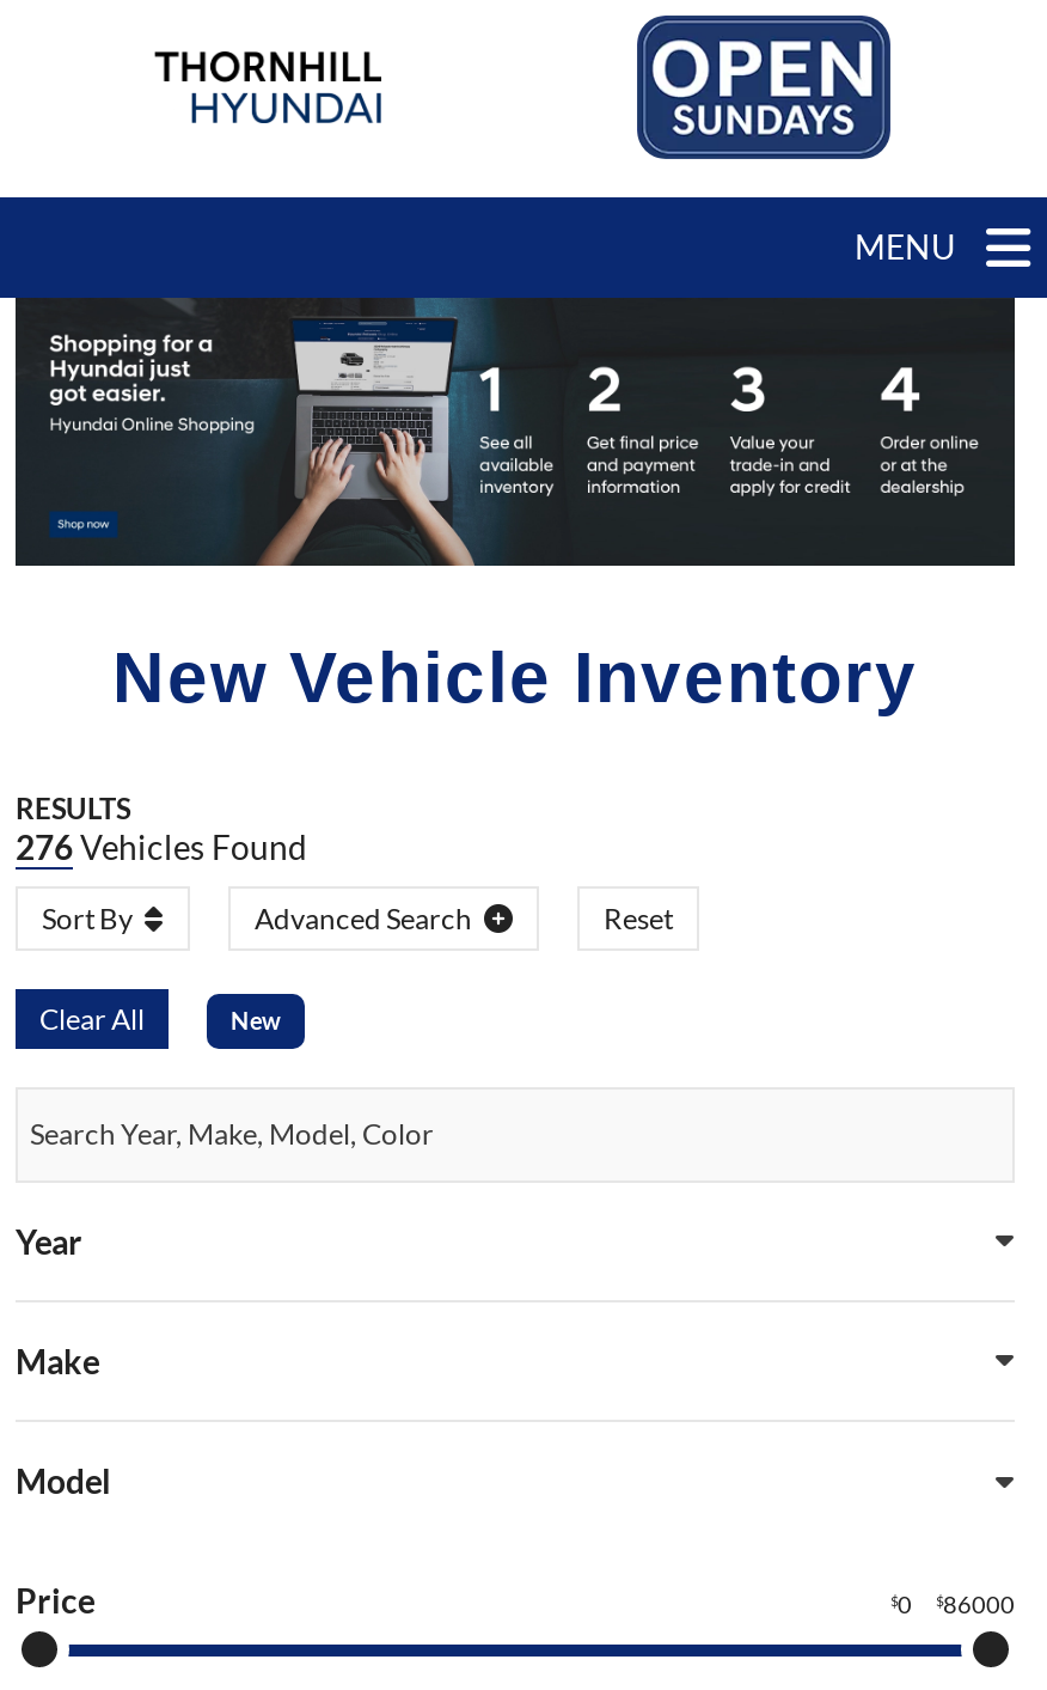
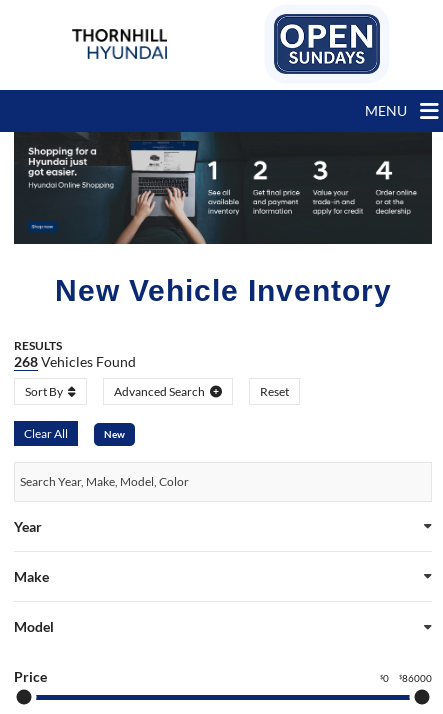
- 276 Vehicles Found
+ 268 Vehicles Found
